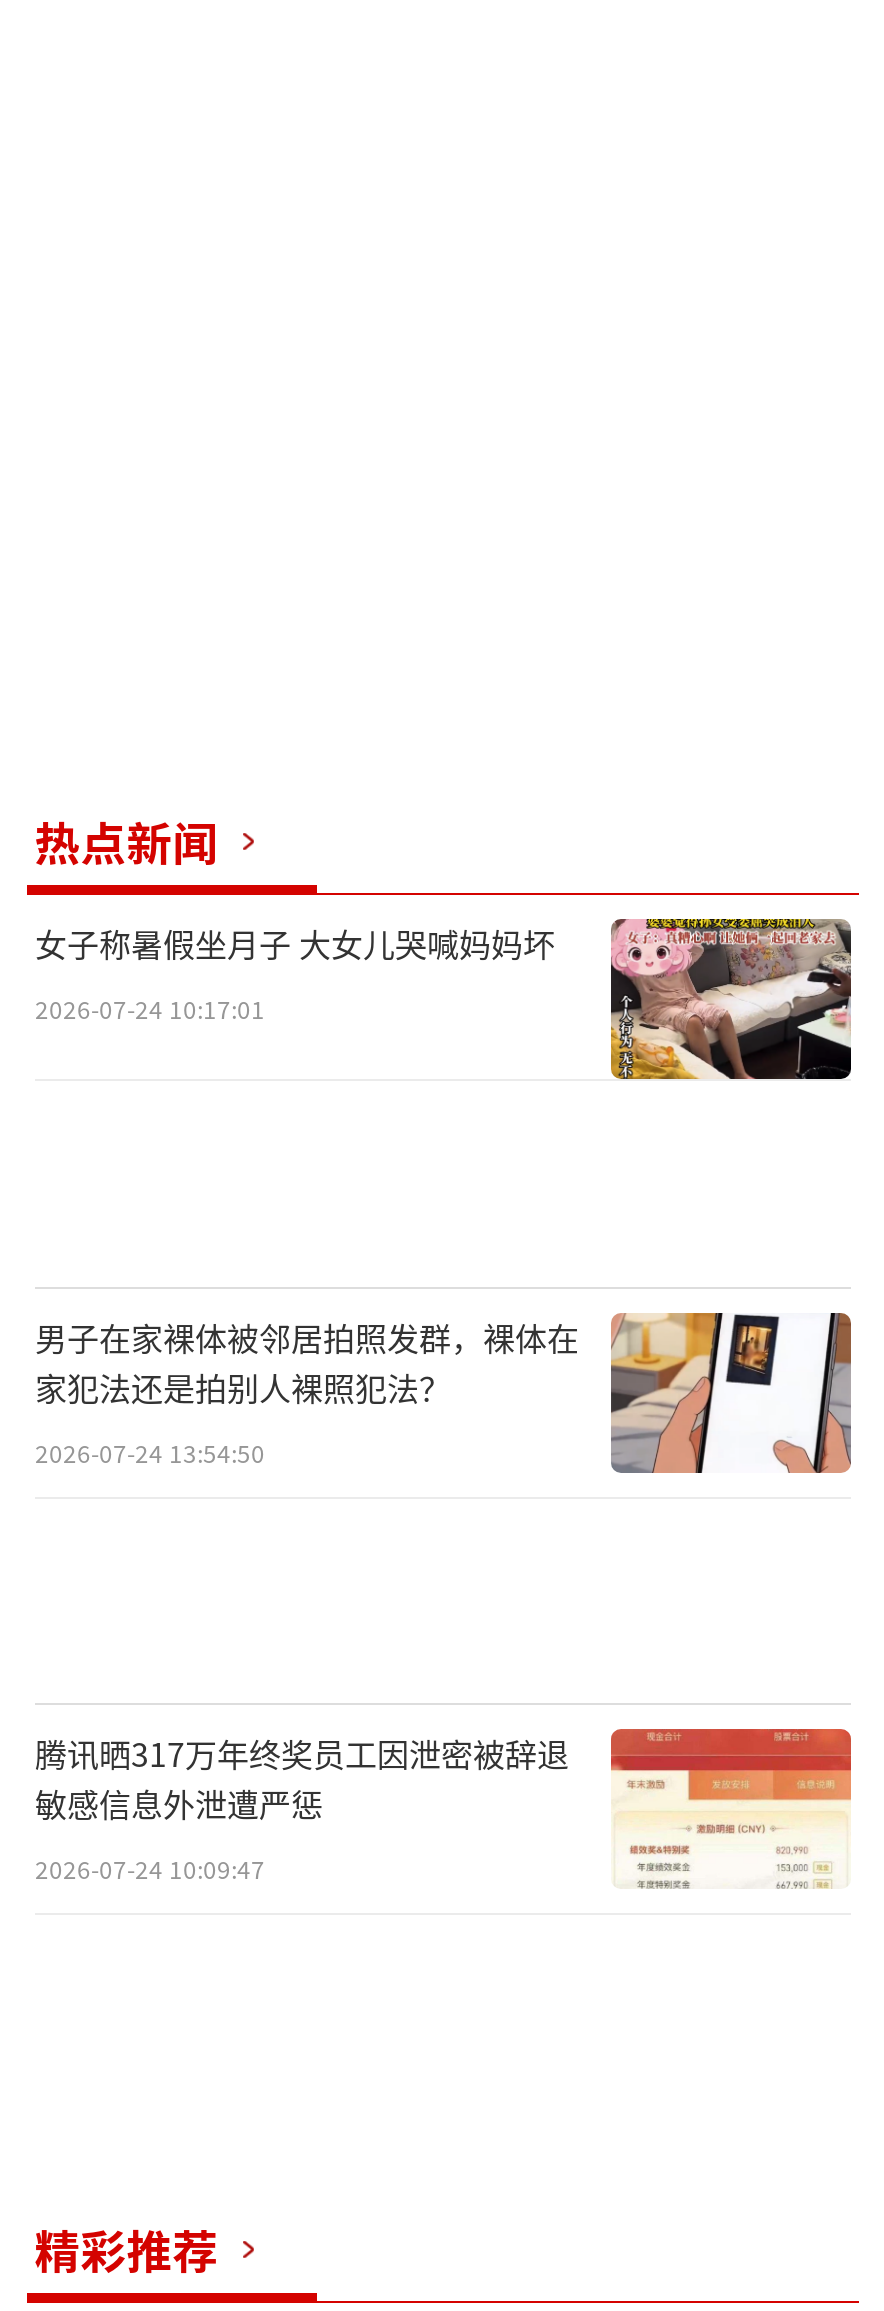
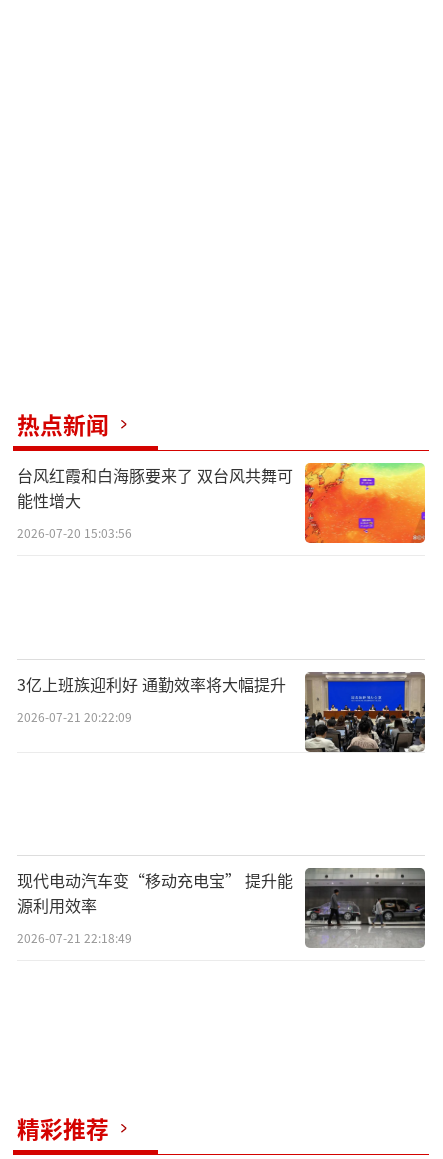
- [image]
- 女子称暑假坐月子 大女儿哭喊妈妈坏
+ [image]
+ 台风红霞和白海豚要来了 双台风共舞可
+ 能性增大

- 2026-07-24 10:17:01
+ 2026-07-20 15:03:56

- [image]
- 男子在家裸体被邻居拍照发群，裸体在
- 家犯法还是拍别人裸照犯法？
+ [image]
+ 3亿上班族迎利好 通勤效率将大幅提升

- 2026-07-24 13:54:50
+ 2026-07-21 20:22:09

- [image]
- 腾讯晒317万年终奖员工因泄密被辞退
- 敏感信息外泄遭严惩
+ [image]
+ 现代电动汽车变“移动充电宝” 提升能
+ 源利用效率

- 2026-07-24 10:09:47
+ 2026-07-21 22:18:49
